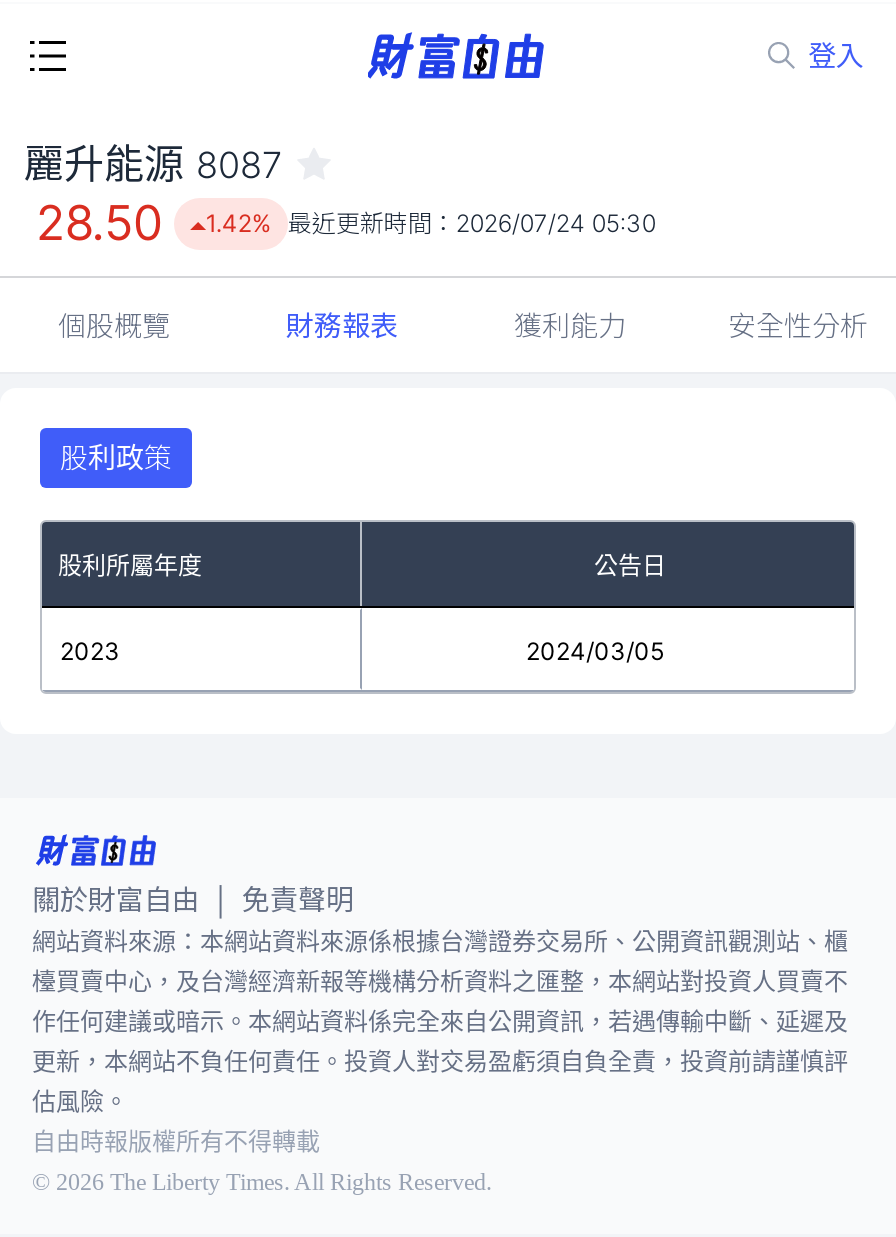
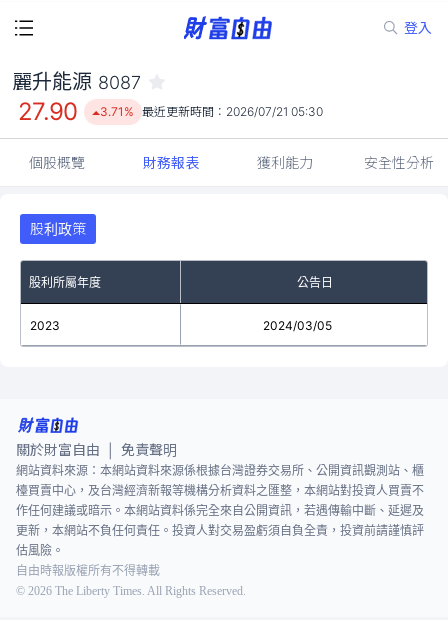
- 28.50
+ 27.90

- 1.42% 最近更新時間：2026/07/24 05:30
+ 3.71% 最近更新時間：2026/07/21 05:30
